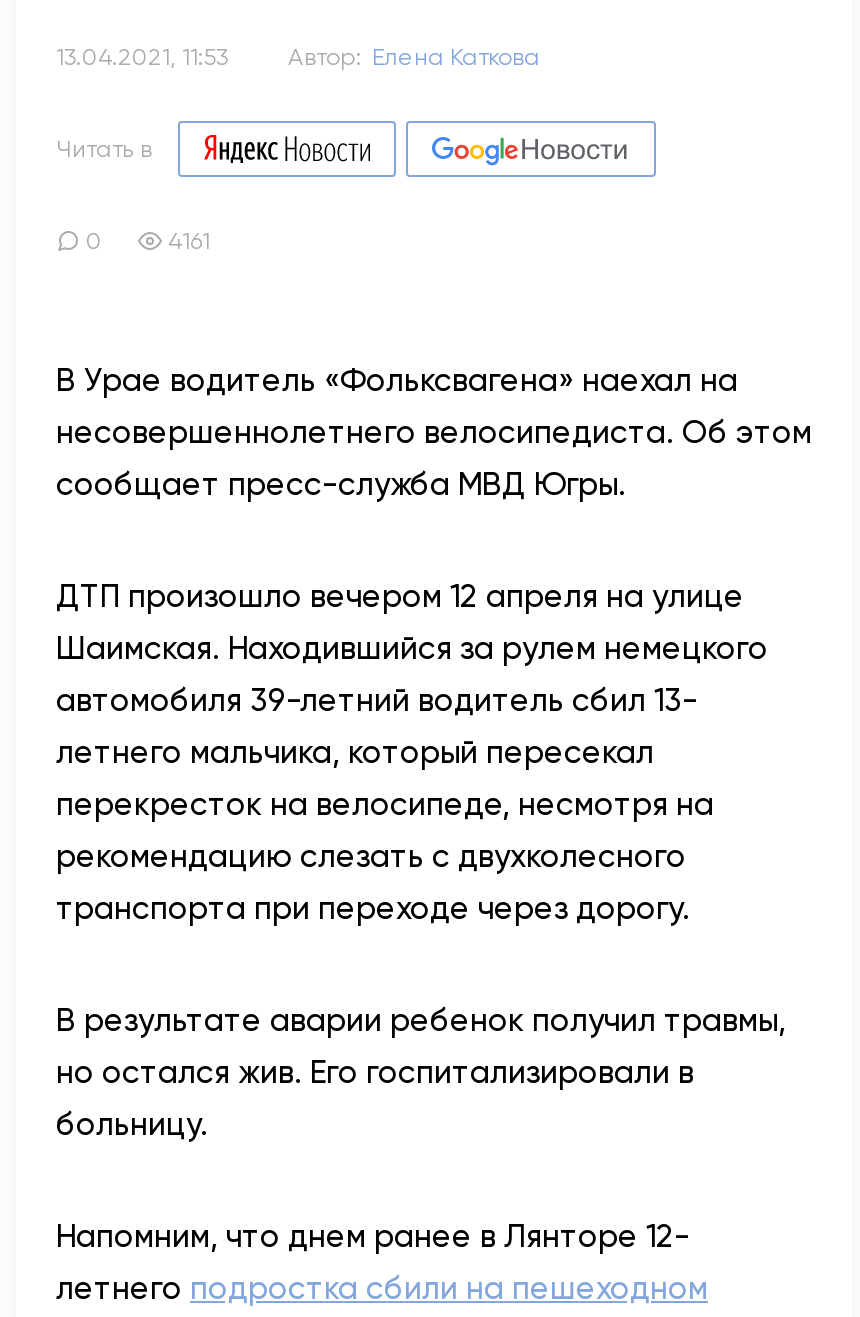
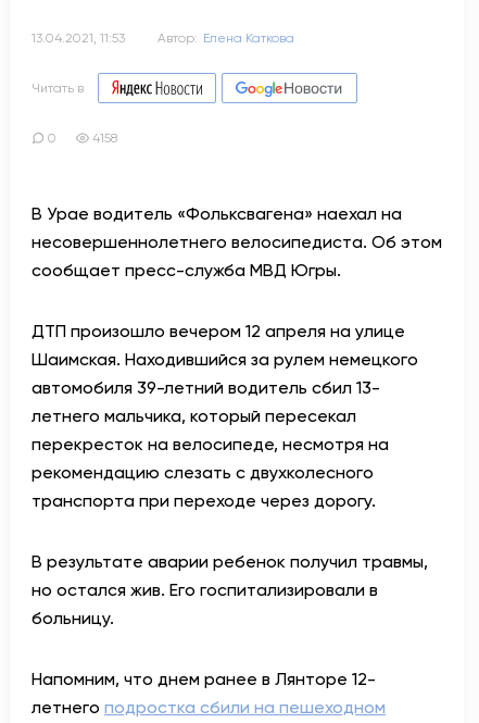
- 4161
+ 4158
